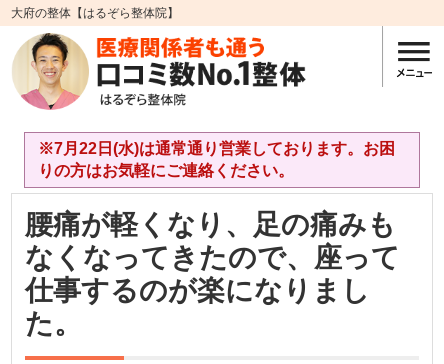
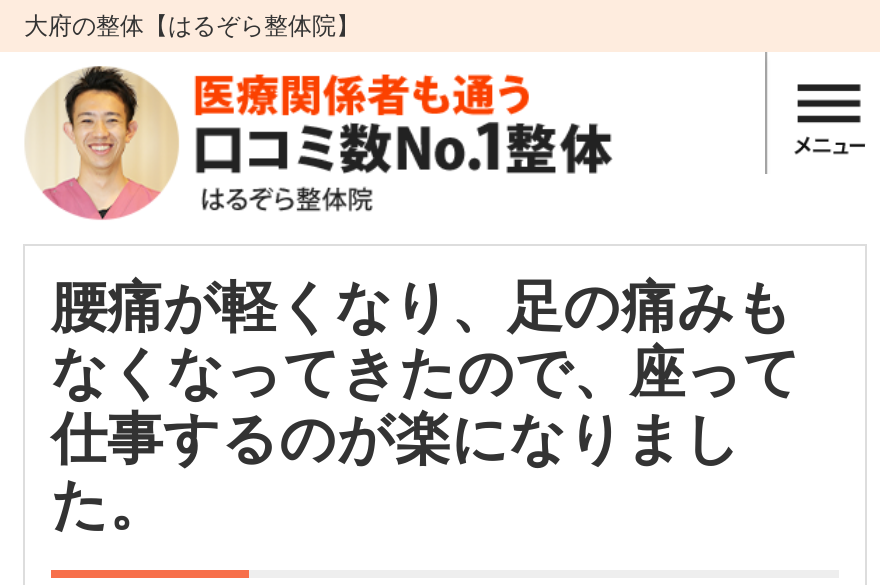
- ※7月22日(水)は通常通り営業しております。お困
- りの方はお気軽にご連絡ください。
